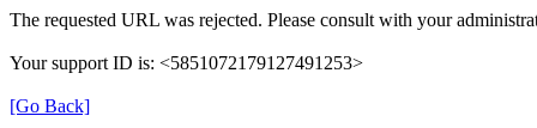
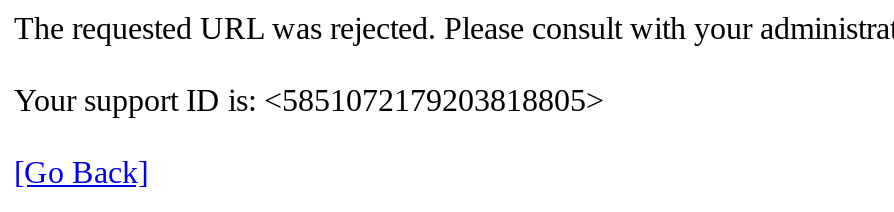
- Your support ID is: <5851072179127491253>
+ Your support ID is: <5851072179203818805>
